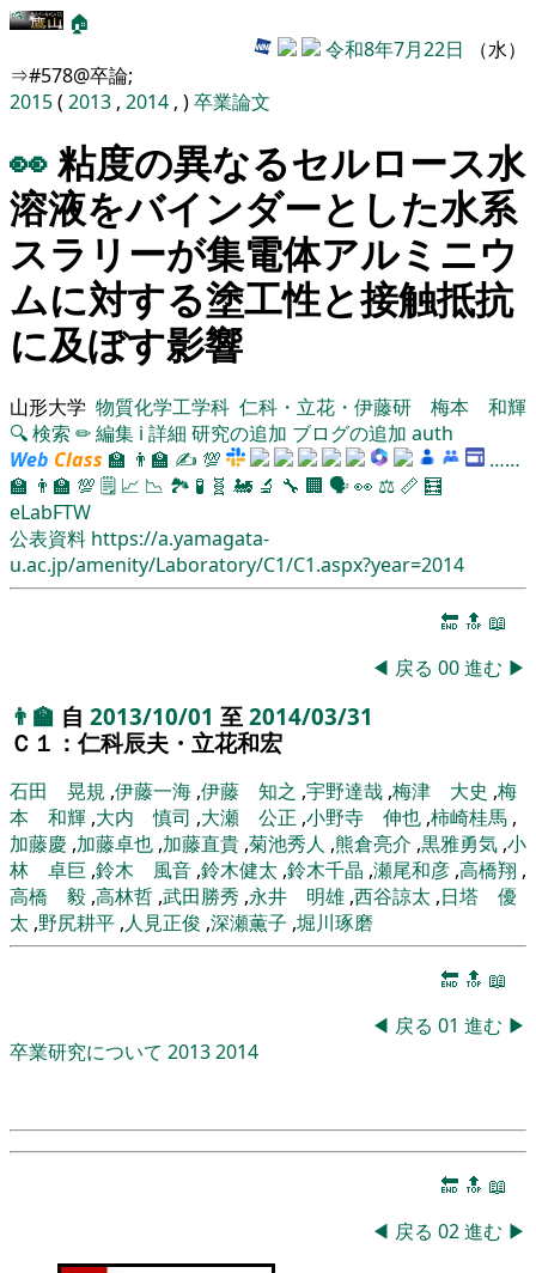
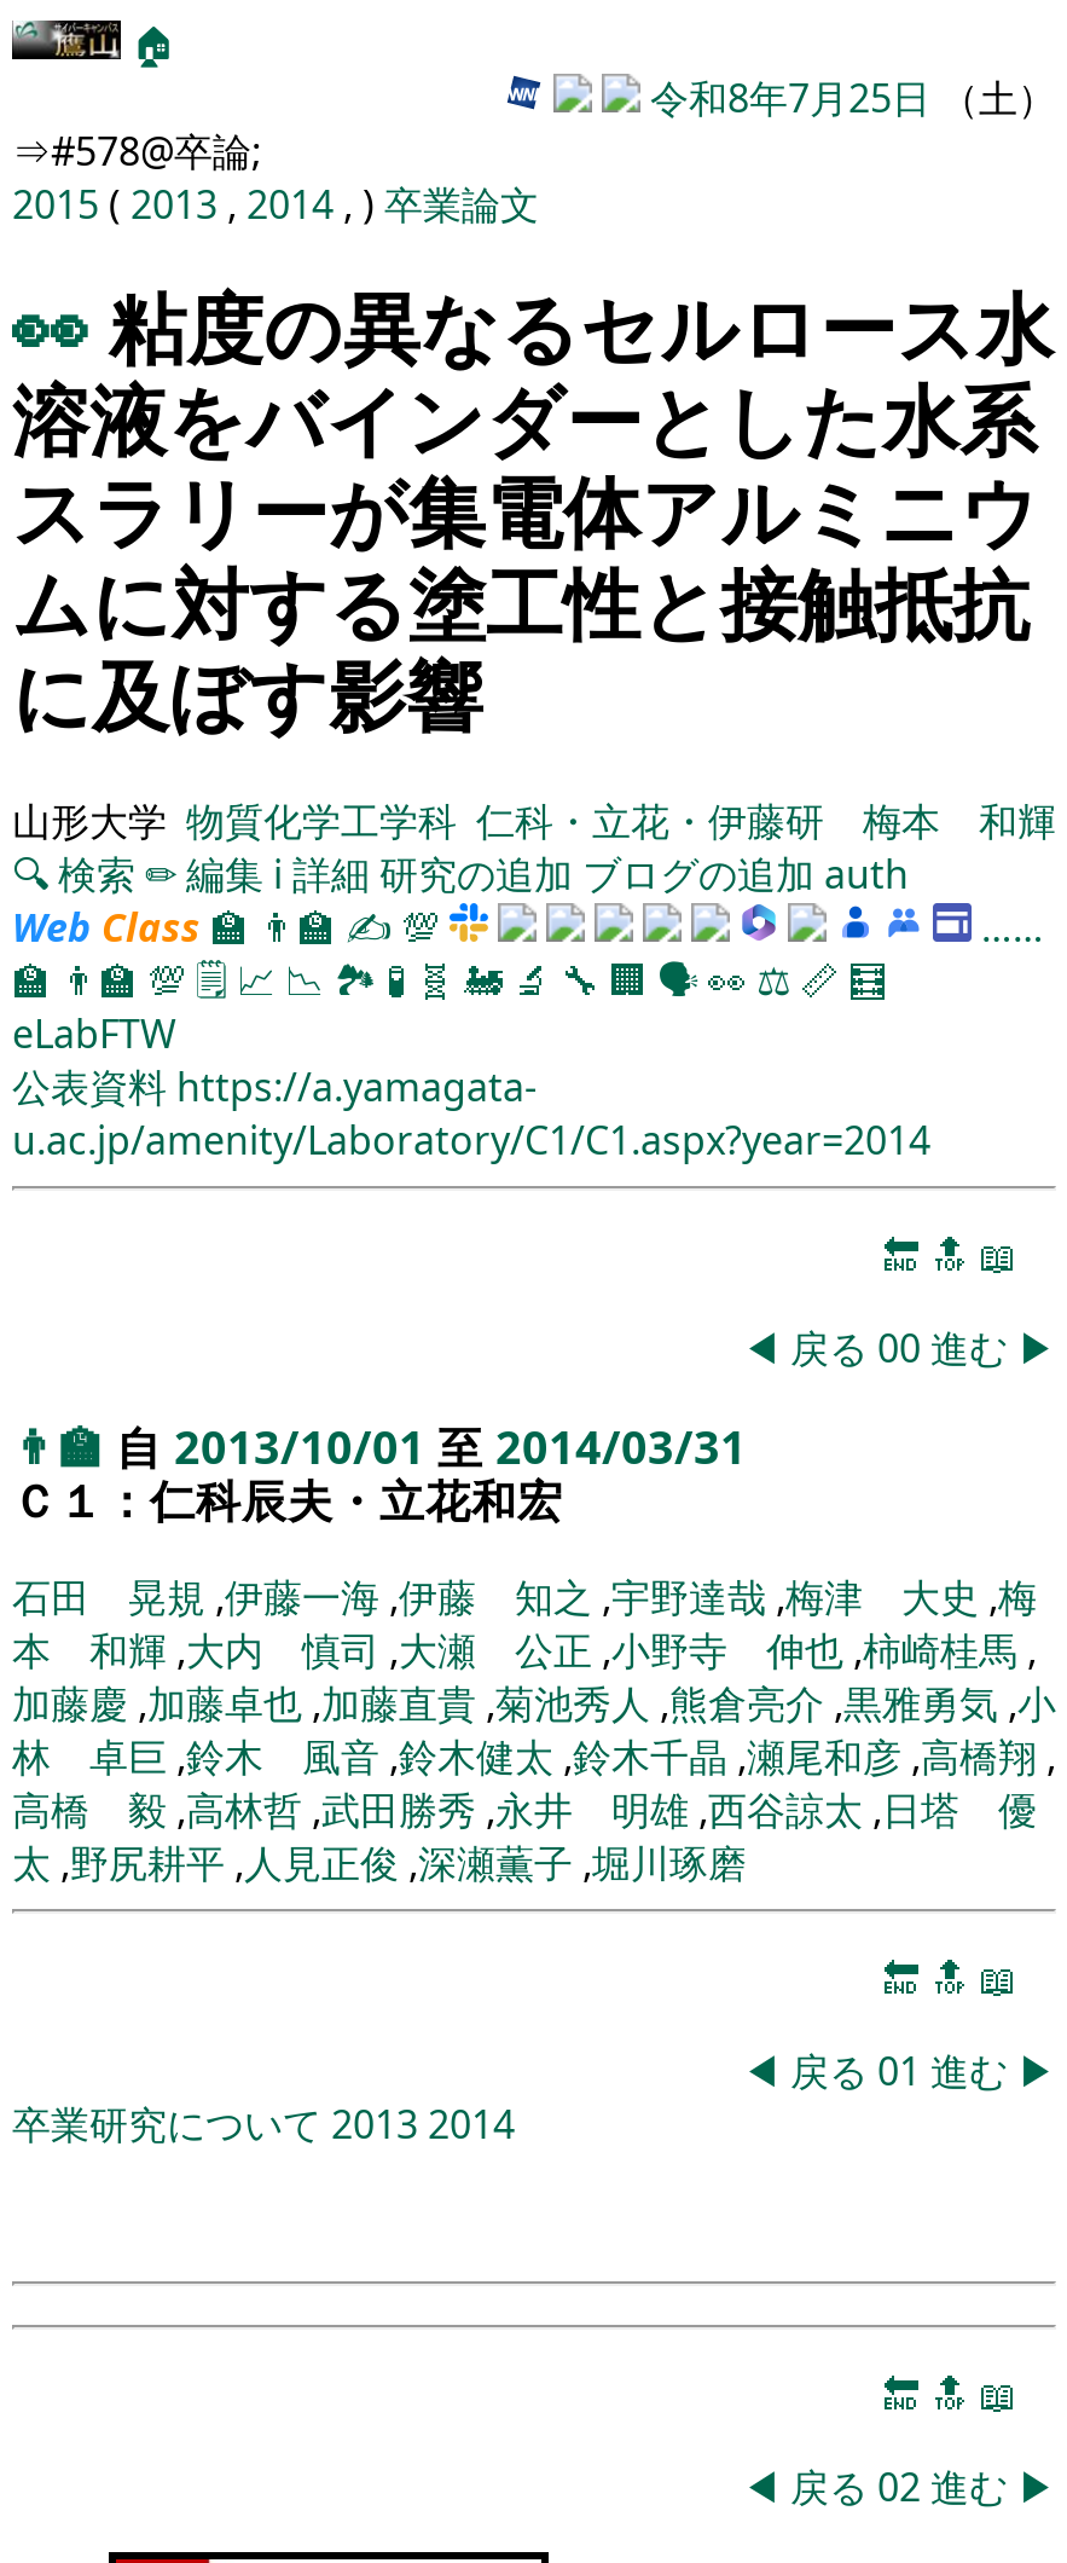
- 令和8年7月22日（水）
+ 令和8年7月25日（土）
